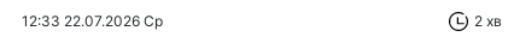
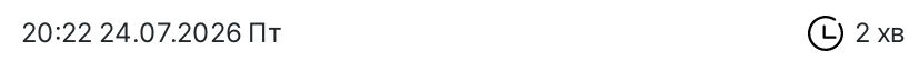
- 12:33 22.07.2026 Ср
+ 20:22 24.07.2026 Пт
